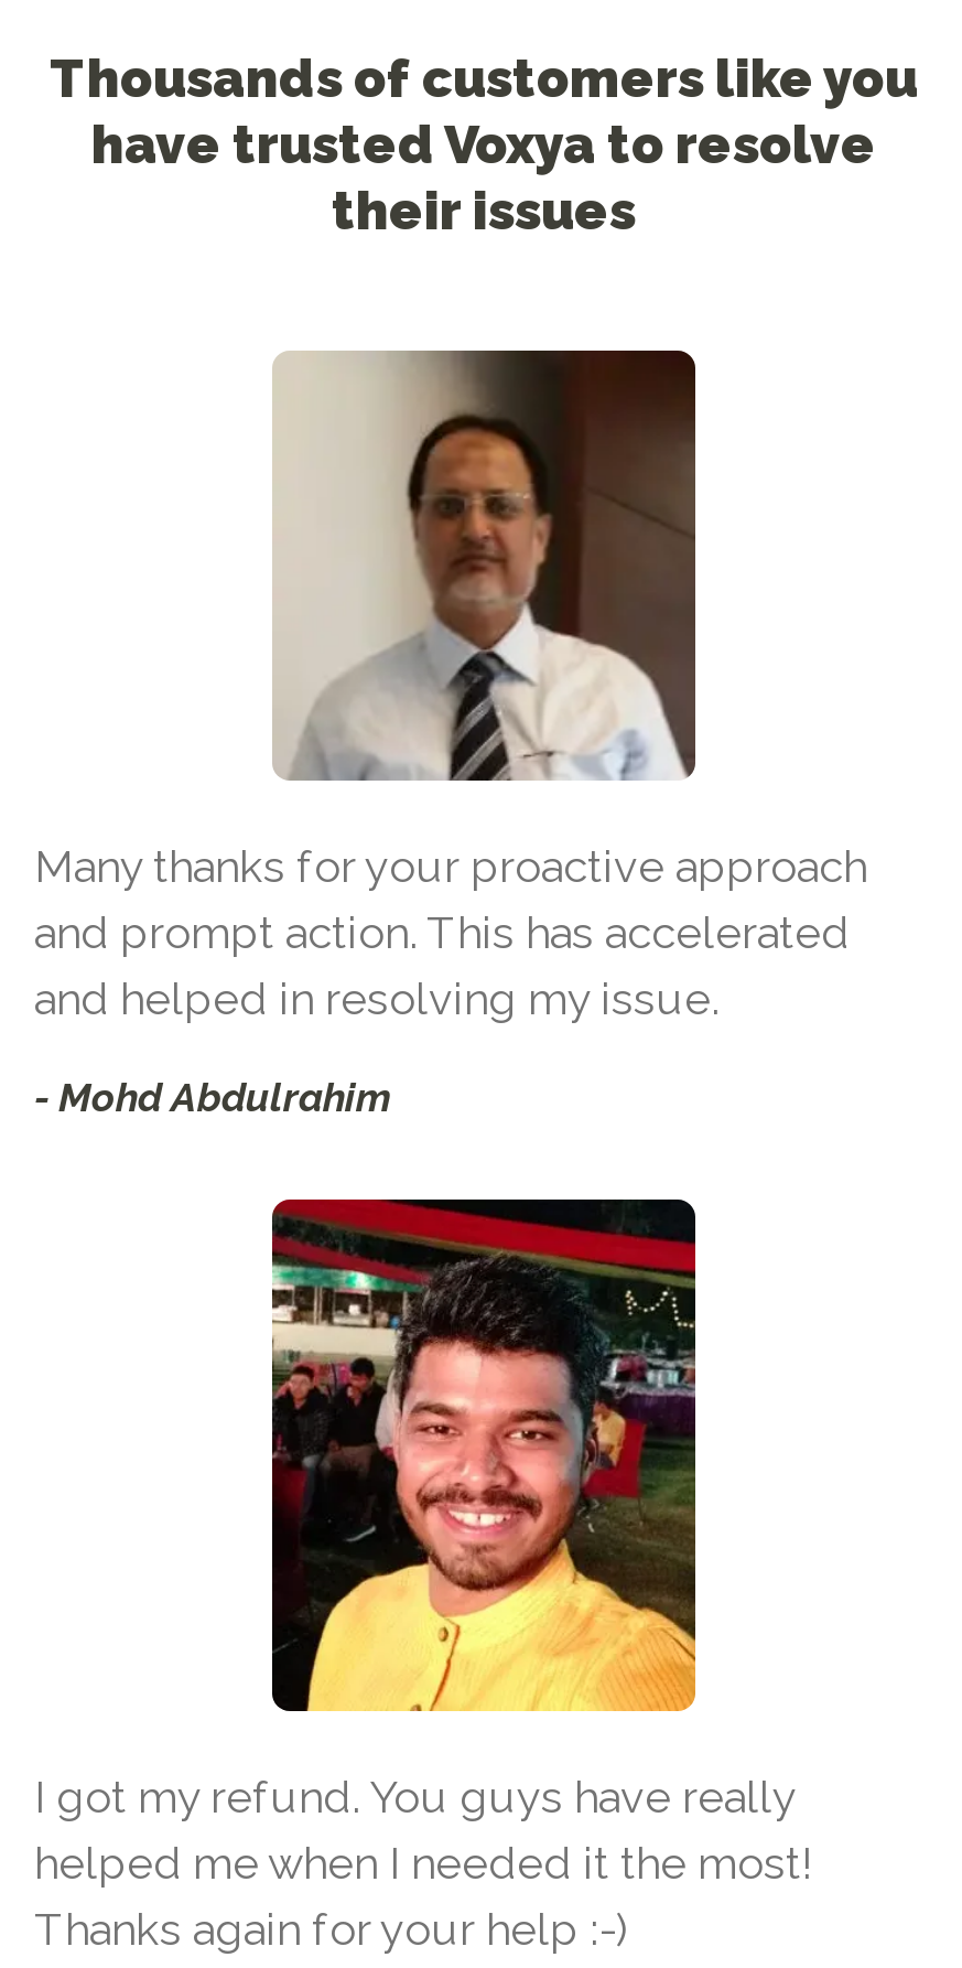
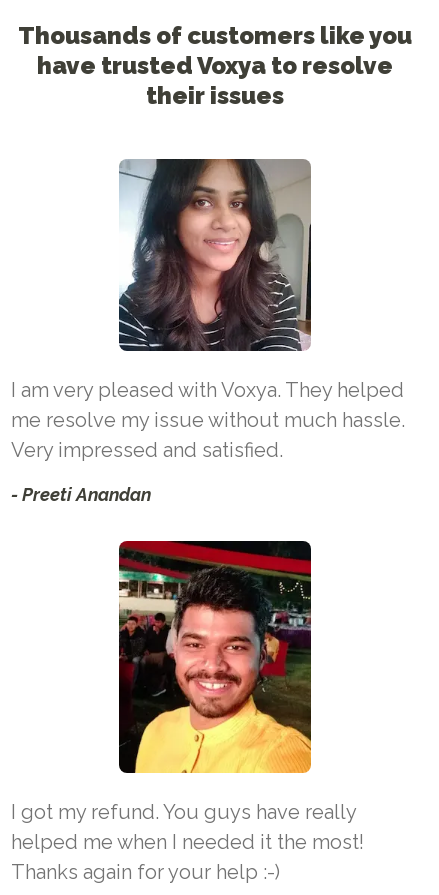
- [image]
- Many thanks for your proactive approach
- and prompt action. This has accelerated
- and helped in resolving my issue.
+ [image]
+ I am very pleased with Voxya. They helped
+ me resolve my issue without much hassle.
+ Very impressed and satisfied.

- - Mohd Abdulrahim
+ - Preeti Anandan
